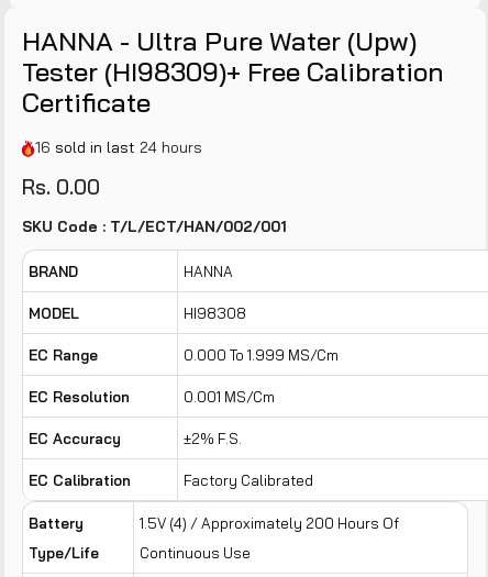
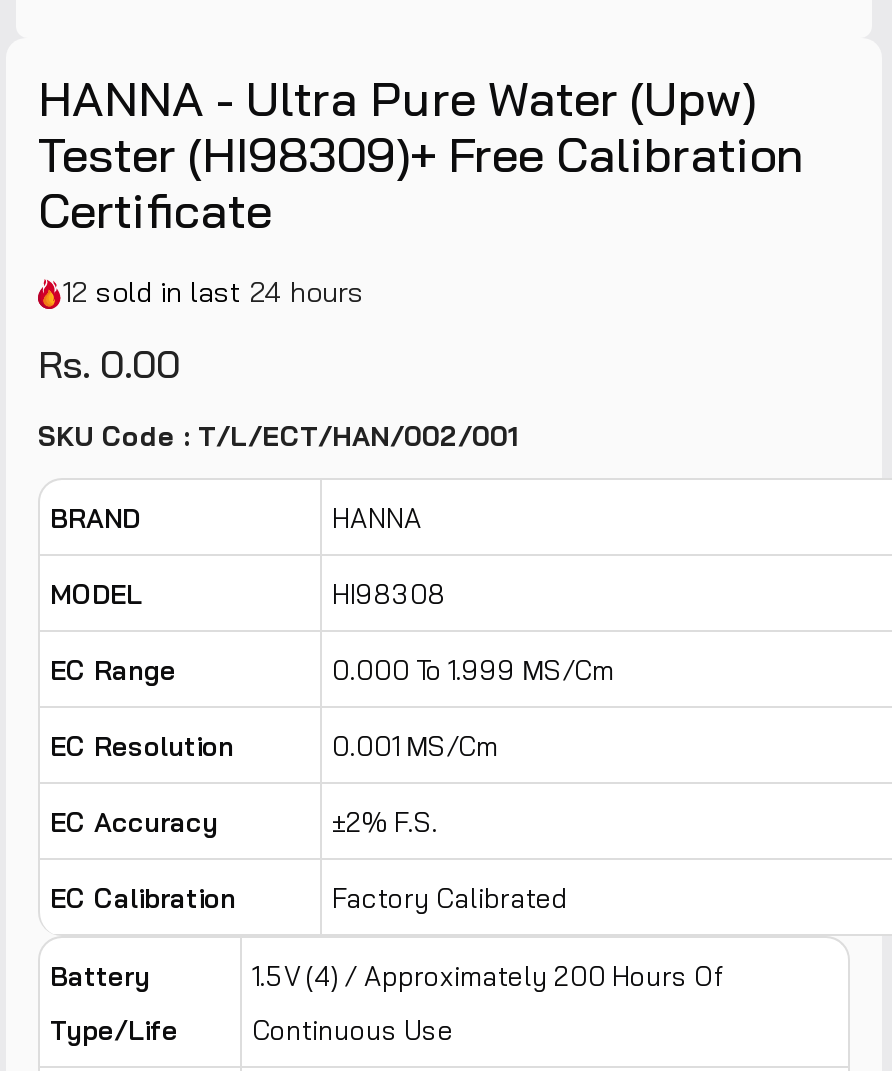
- 16 sold in last 24 hours
+ 12 sold in last 24 hours
